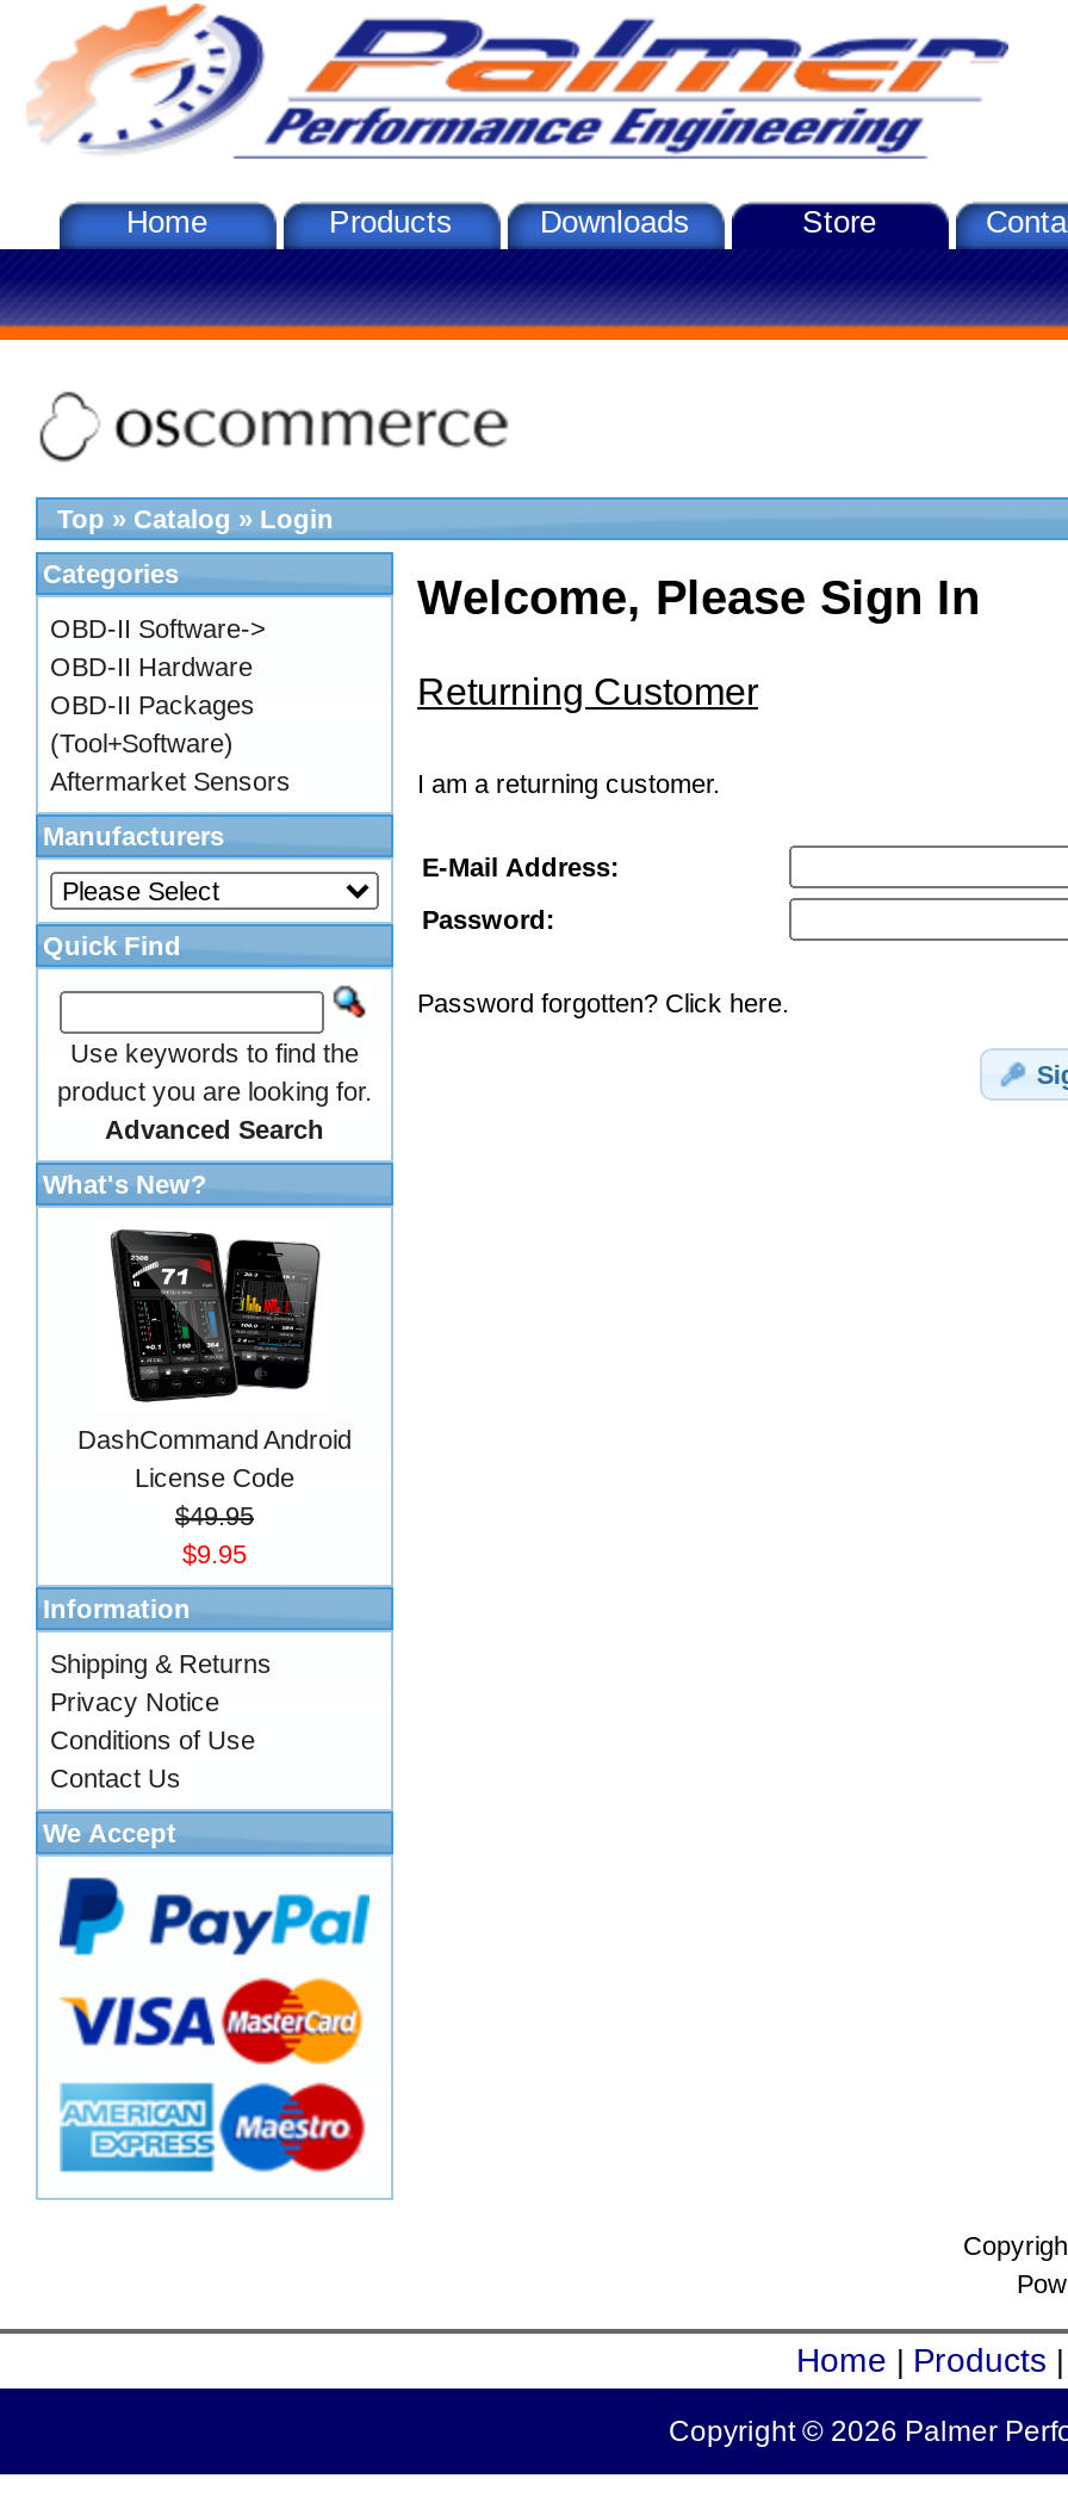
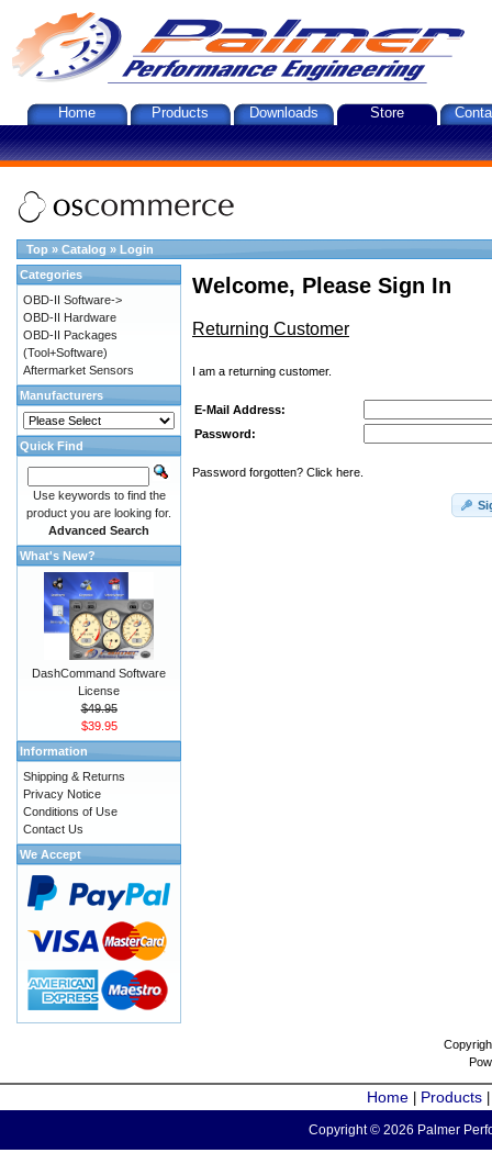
- [image]
- DashCommand Android
- License Code
+ [image]
+ DashCommand Software
+ License

- $9.95
+ $39.95
